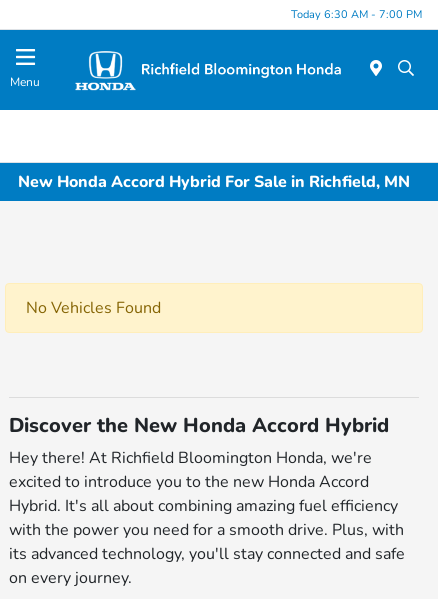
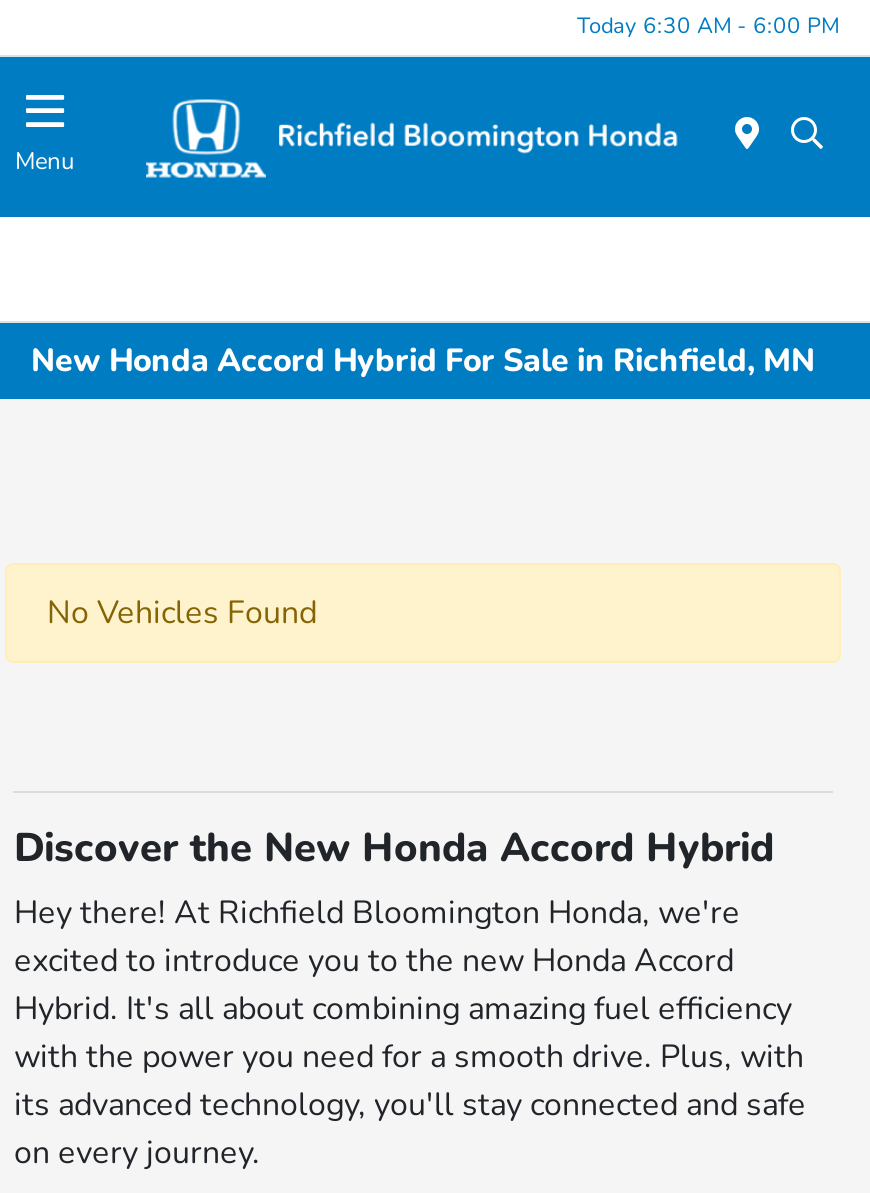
- Today 6:30 AM - 7:00 PM
+ Today 6:30 AM - 6:00 PM
